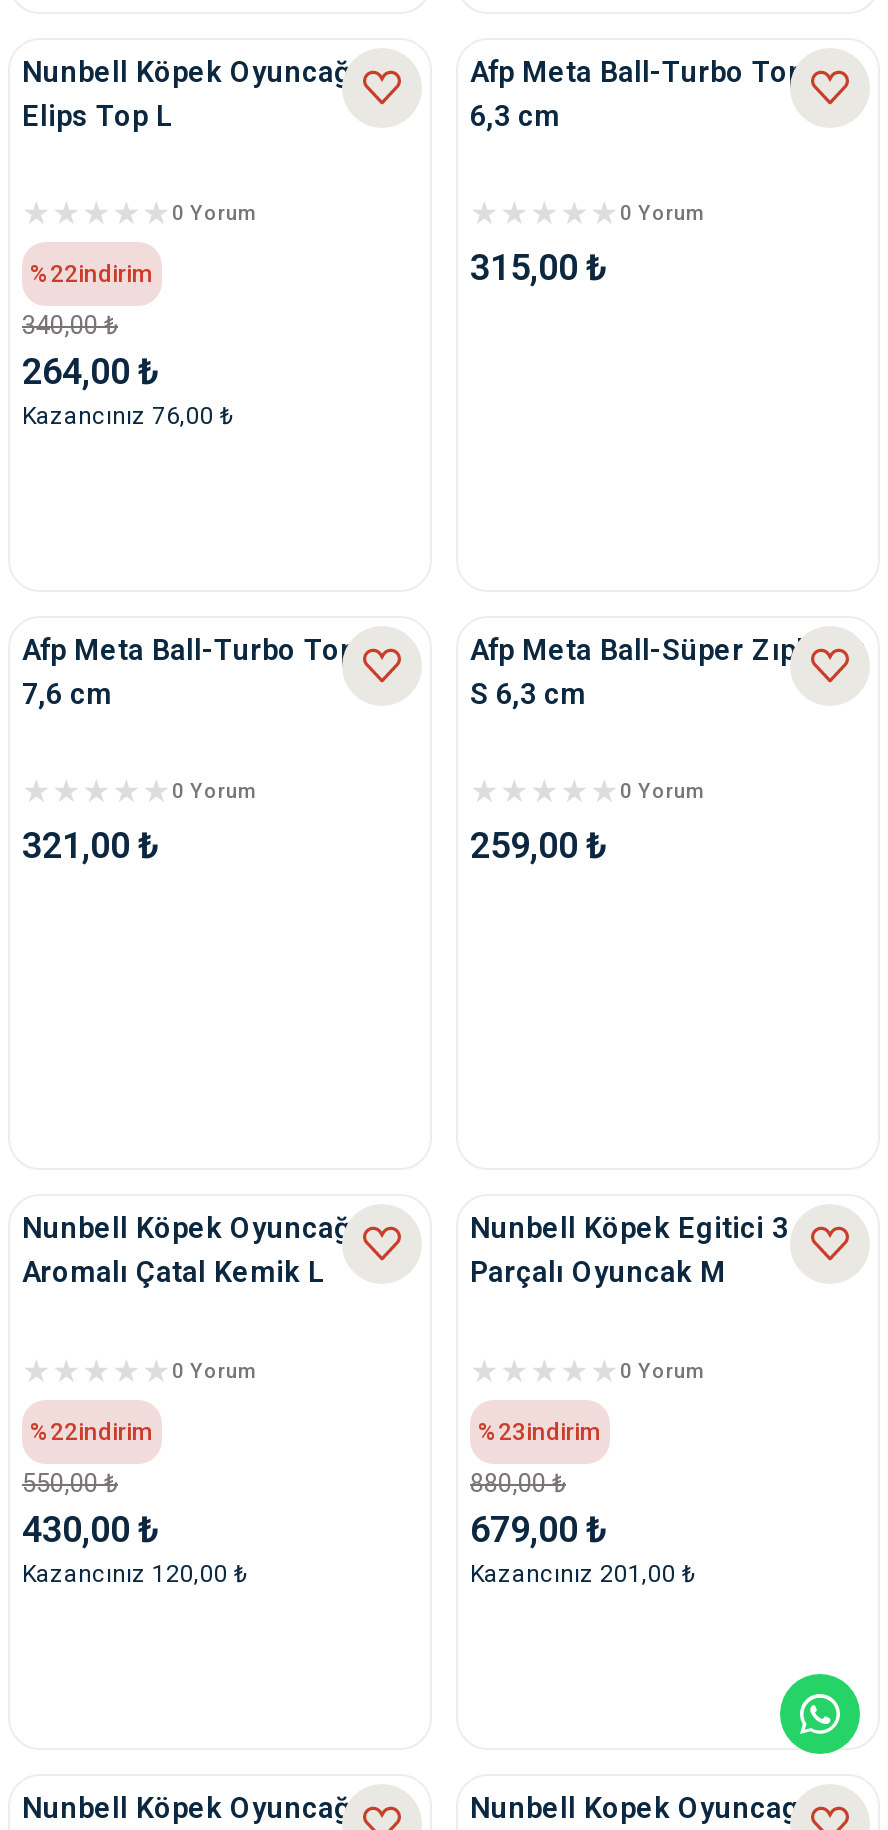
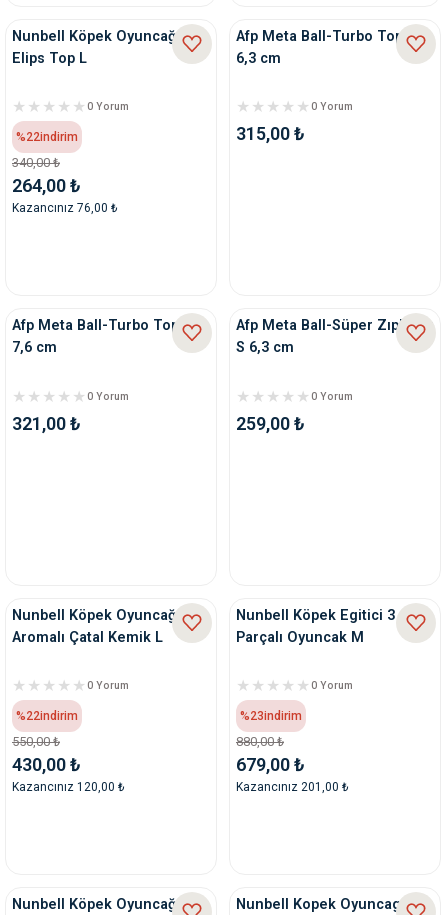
- [image]
